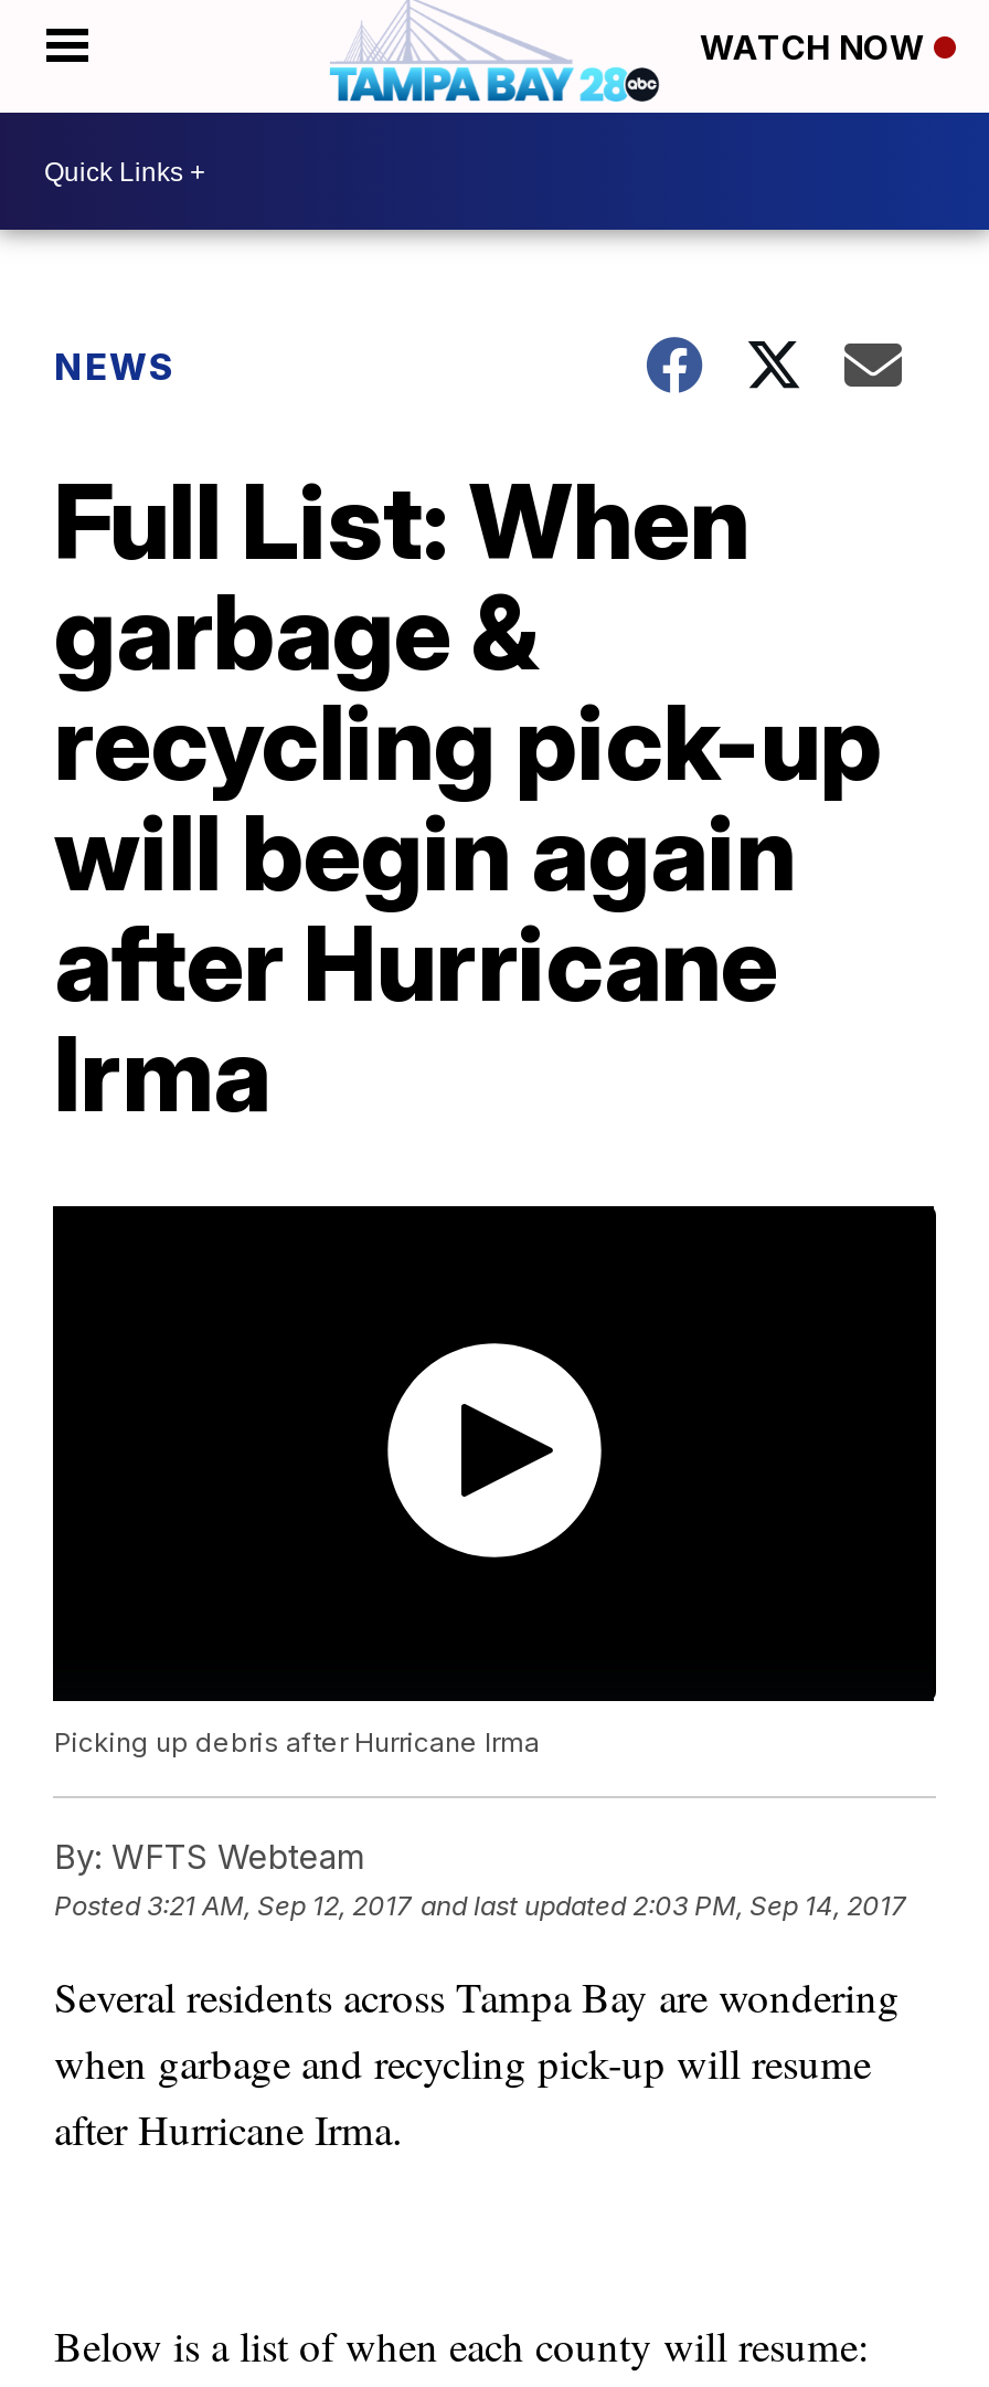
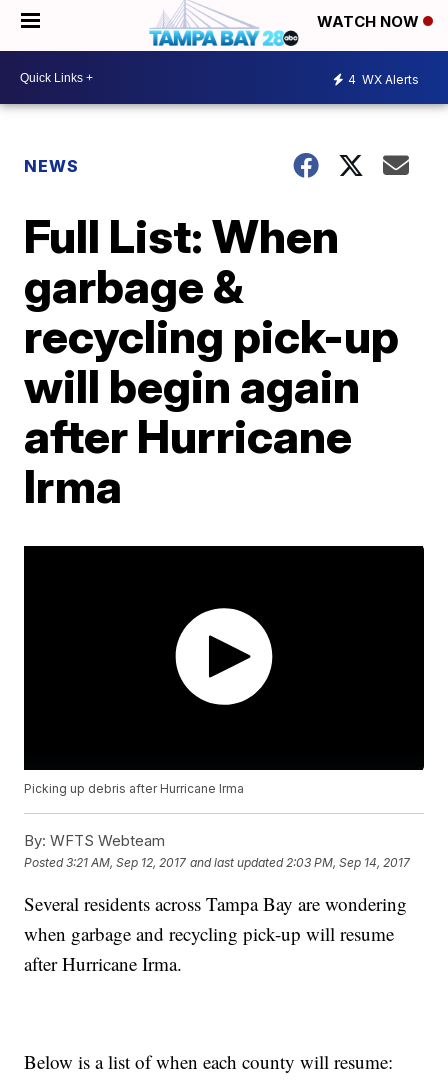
+ 4 WX Alerts
